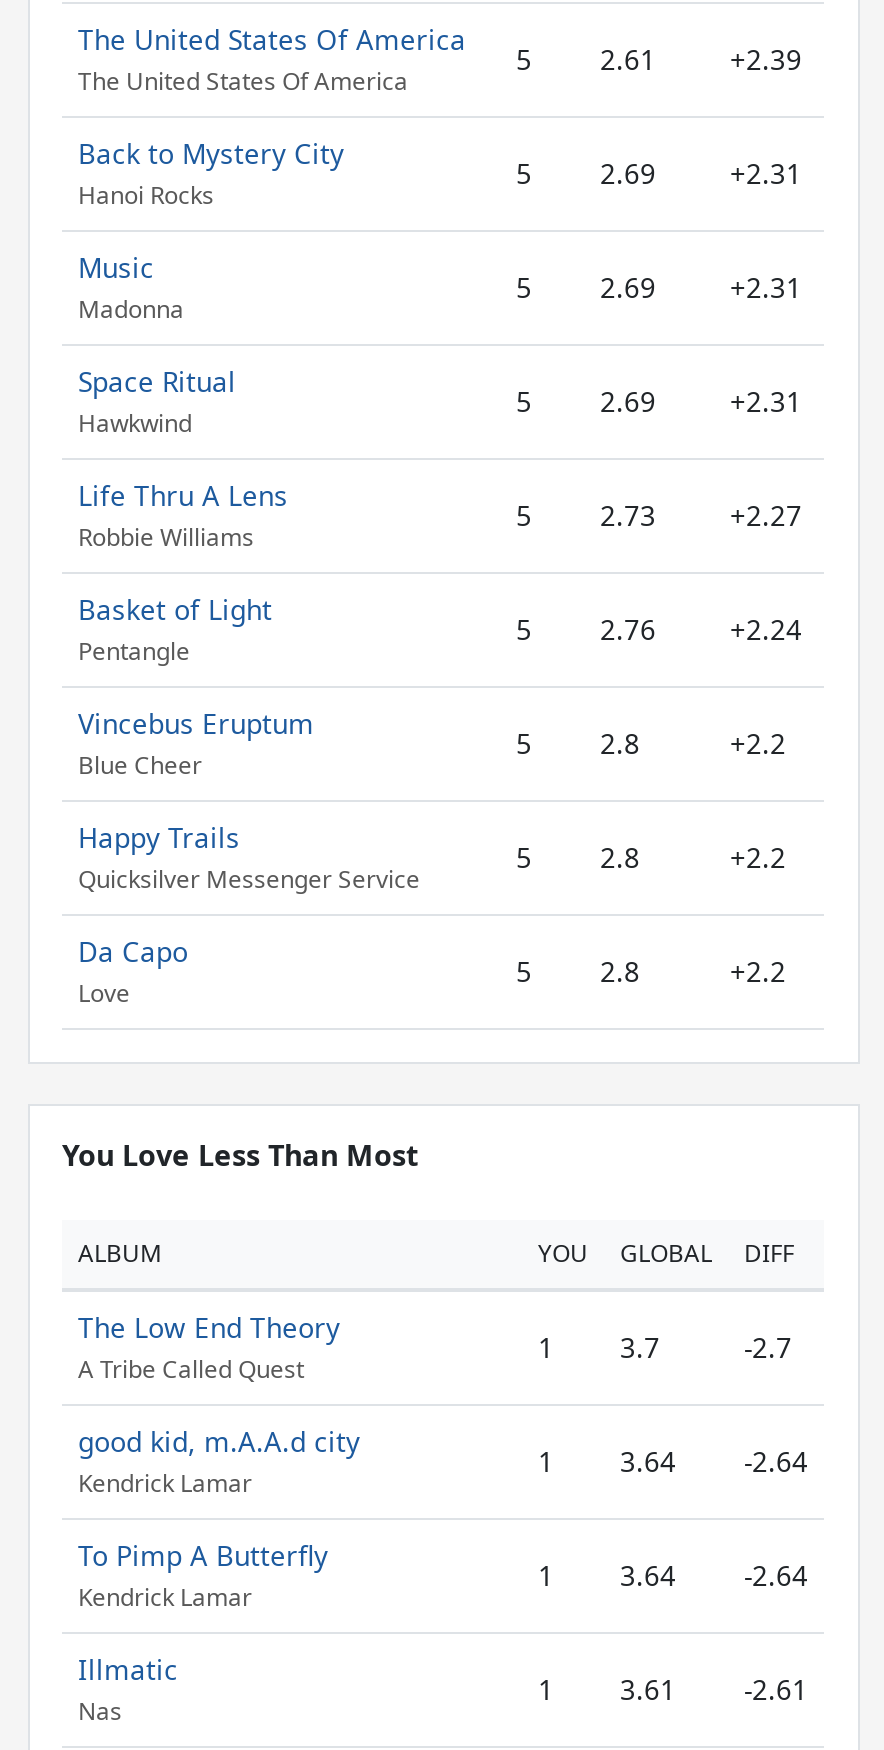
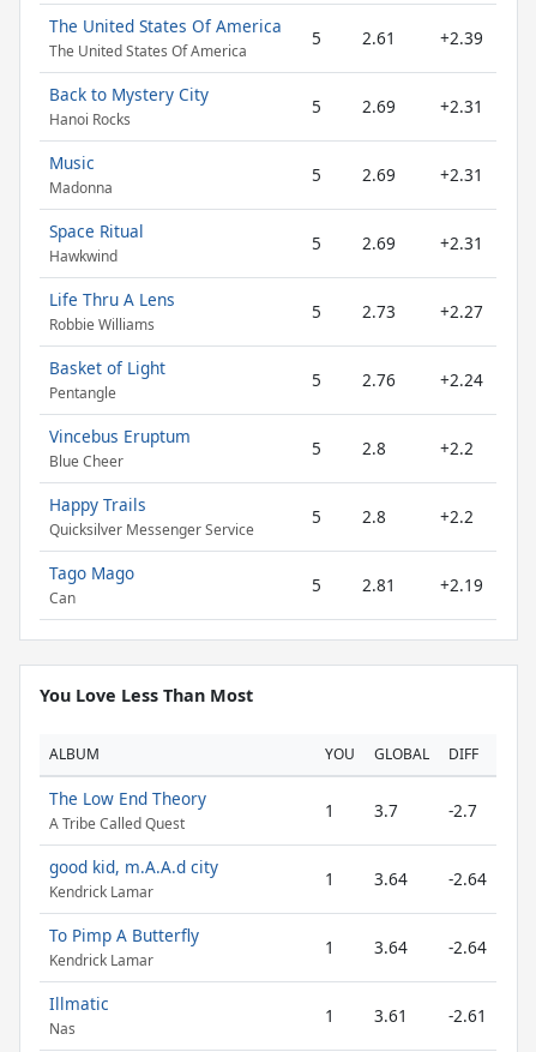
- Da Capo
- Love
+ Tago Mago
+ Can

- 2.8
+ 2.81

- +2.2
+ +2.19
